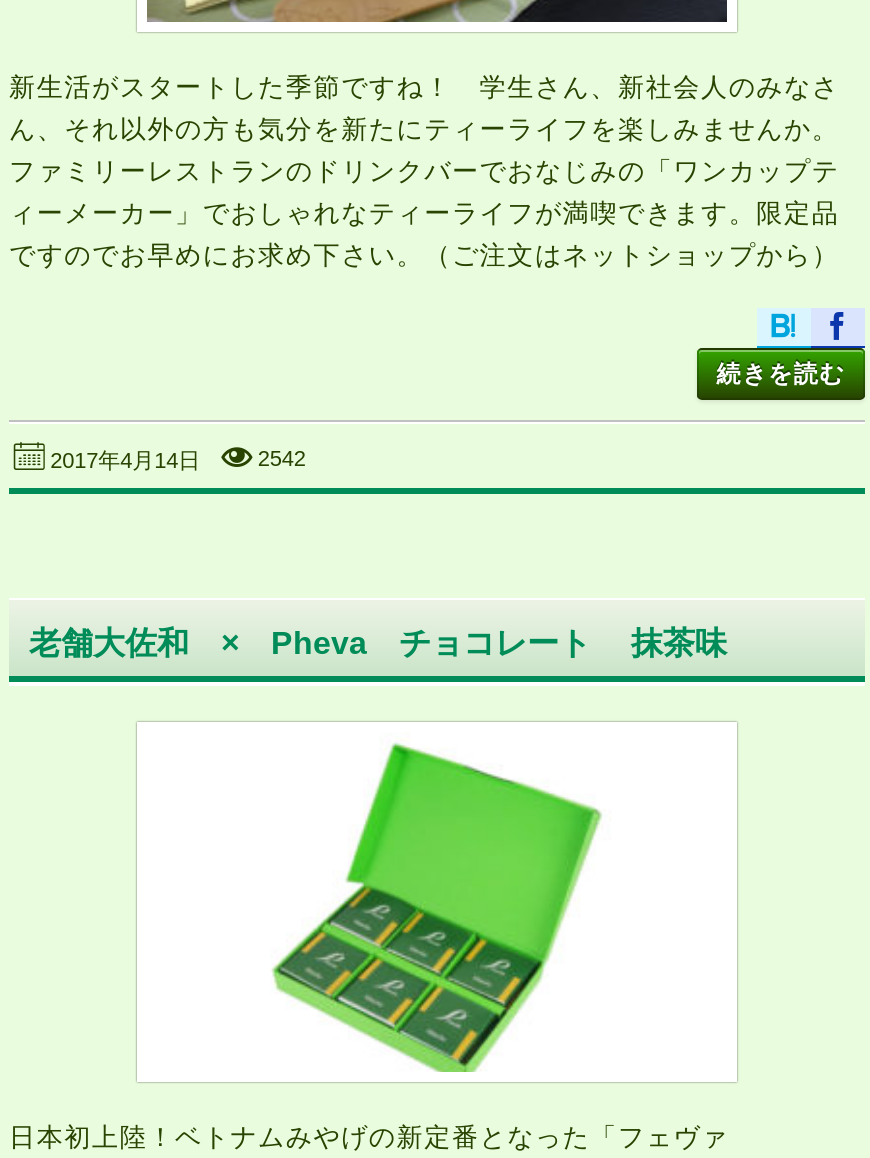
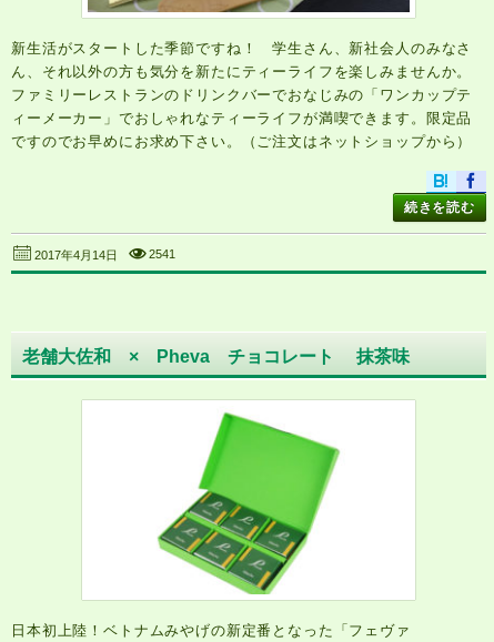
- 2542
+ 2541
